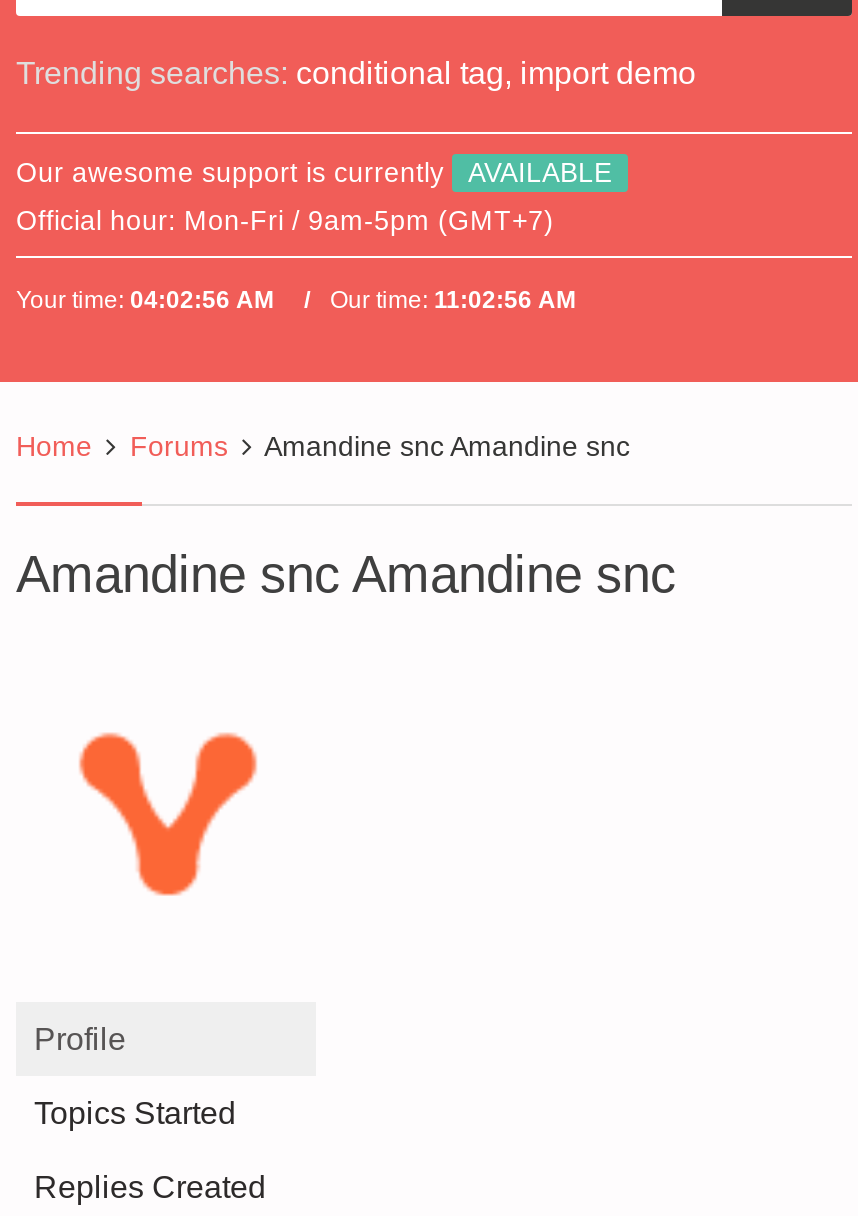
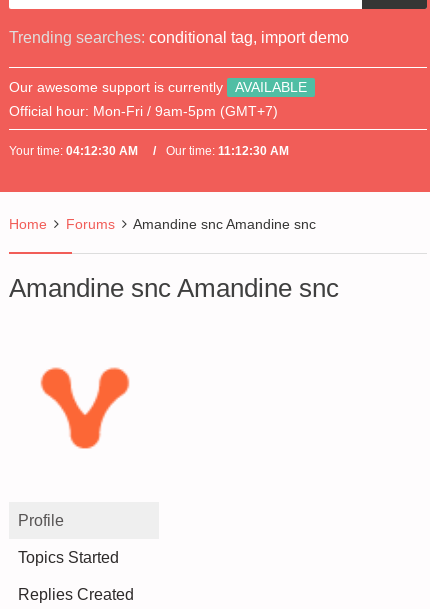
- Your time: 04:02:56 AM
+ Your time: 04:12:30 AM

- Our time: 11:02:56 AM
+ Our time: 11:12:30 AM
